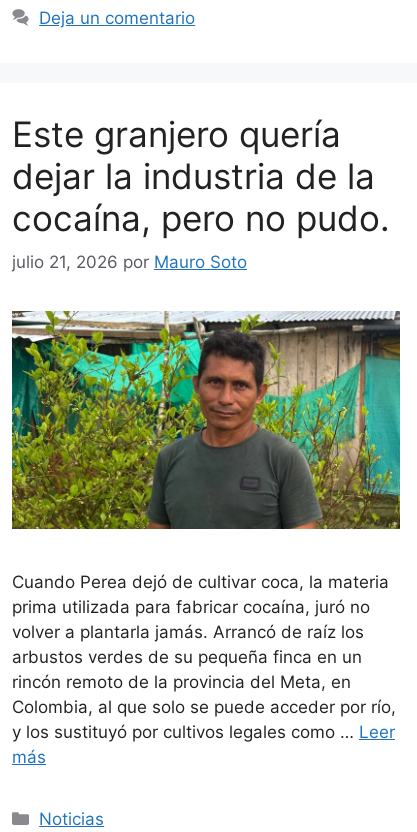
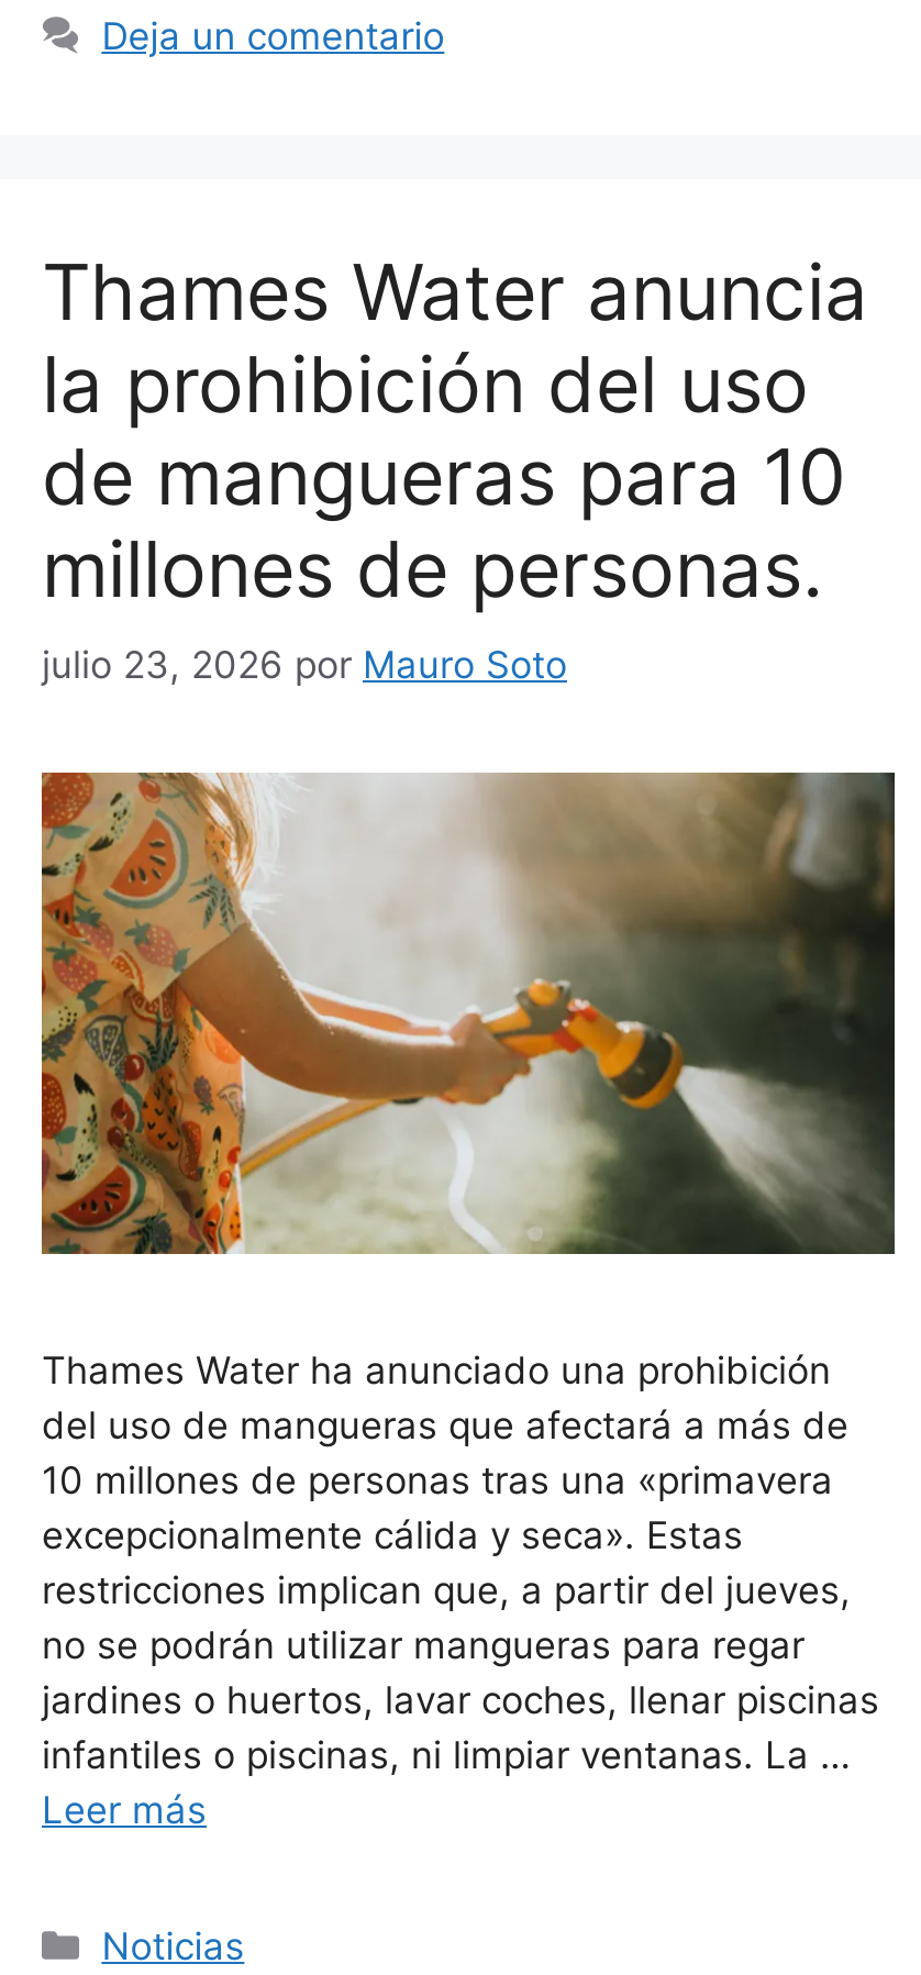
- Este granjero quería
- dejar la industria de la
- cocaína, pero no pudo.
- julio 21, 2026 por Mauro Soto
+ Thames Water anuncia
+ la prohibición del uso
+ de mangueras para 10
+ millones de personas.
+ julio 23, 2026 por Mauro Soto

- [image]
+ [image]

- Cuando Perea dejó de cultivar coca, la materia
- prima utilizada para fabricar cocaína, juró no
- volver a plantarla jamás. Arrancó de raíz los
- arbustos verdes de su pequeña finca en un
- rincón remoto de la provincia del Meta, en
- Colombia, al que solo se puede acceder por río,
- y los sustituyó por cultivos legales como … Leer
- más
+ Thames Water ha anunciado una prohibición
+ del uso de mangueras que afectará a más de
+ 10 millones de personas tras una «primavera
+ excepcionalmente cálida y seca». Estas
+ restricciones implican que, a partir del jueves,
+ no se podrán utilizar mangueras para regar
+ jardines o huertos, lavar coches, llenar piscinas
+ infantiles o piscinas, ni limpiar ventanas. La …
+ Leer más
